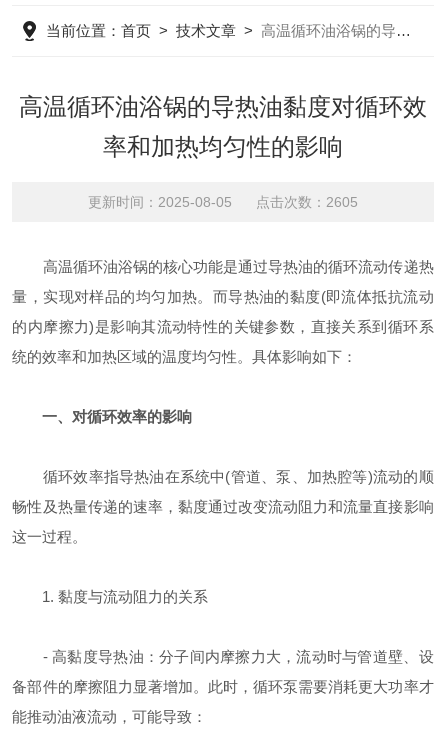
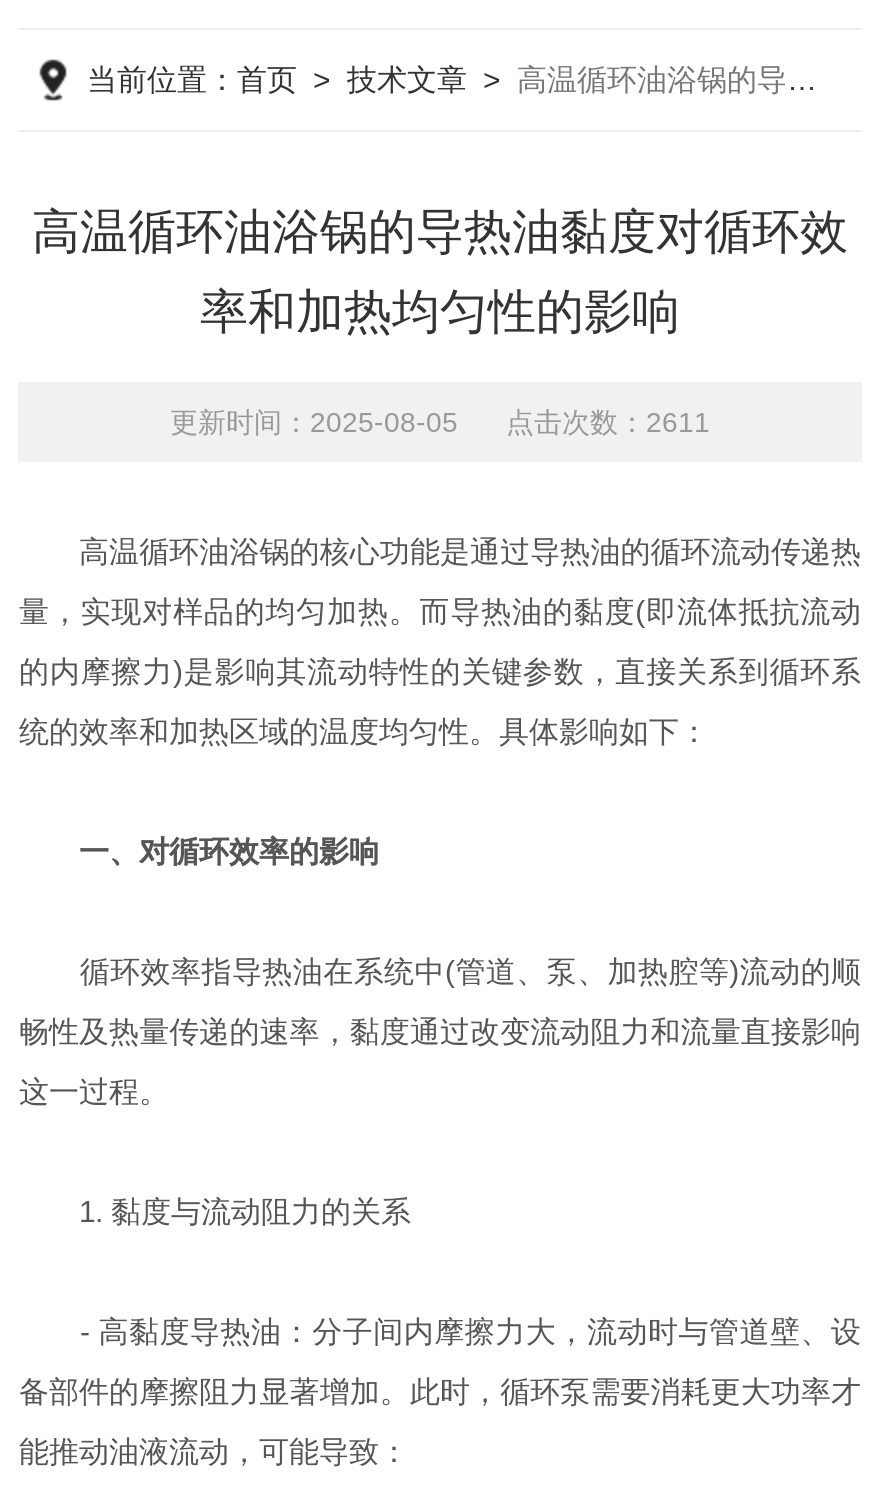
- 更新时间：2025-08-05 点击次数：2605
+ 更新时间：2025-08-05 点击次数：2611
